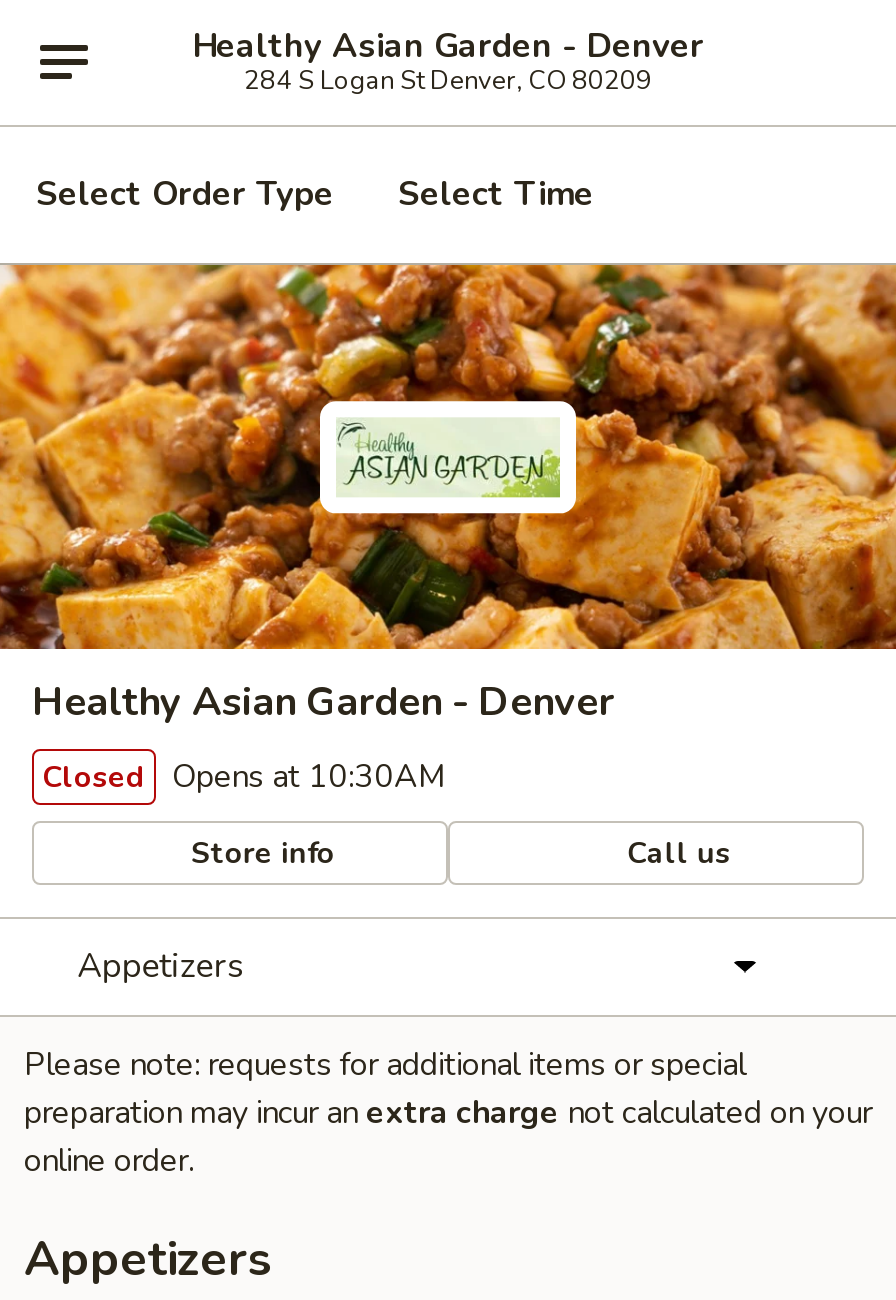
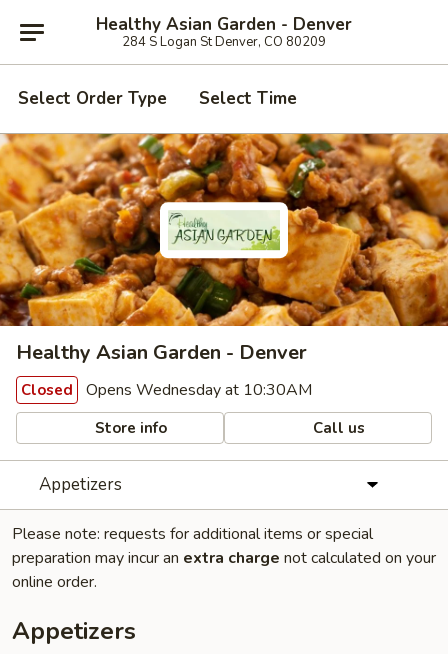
- Closed Opens at 10:30AM
+ Closed Opens Wednesday at 10:30AM
